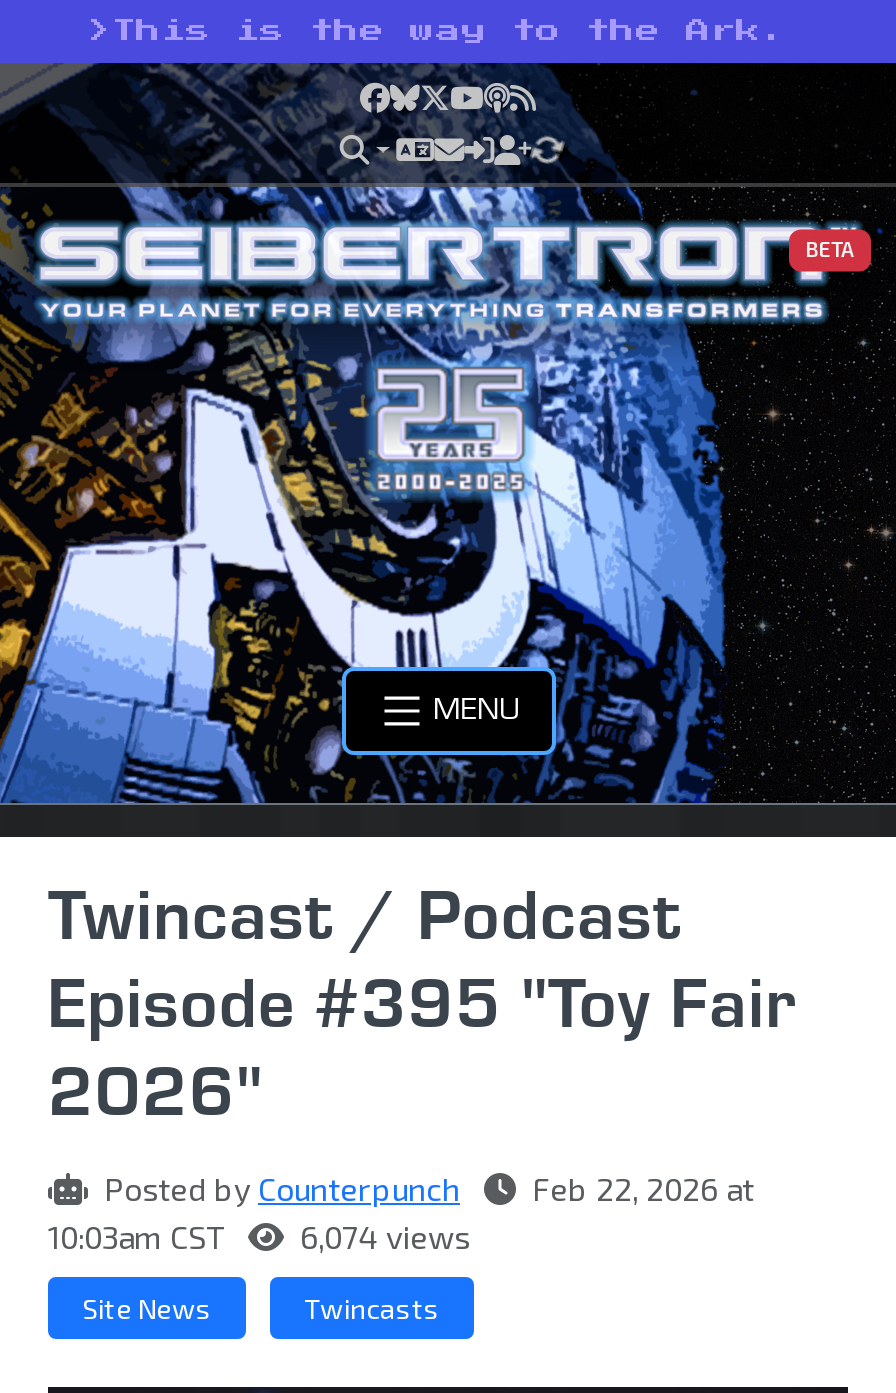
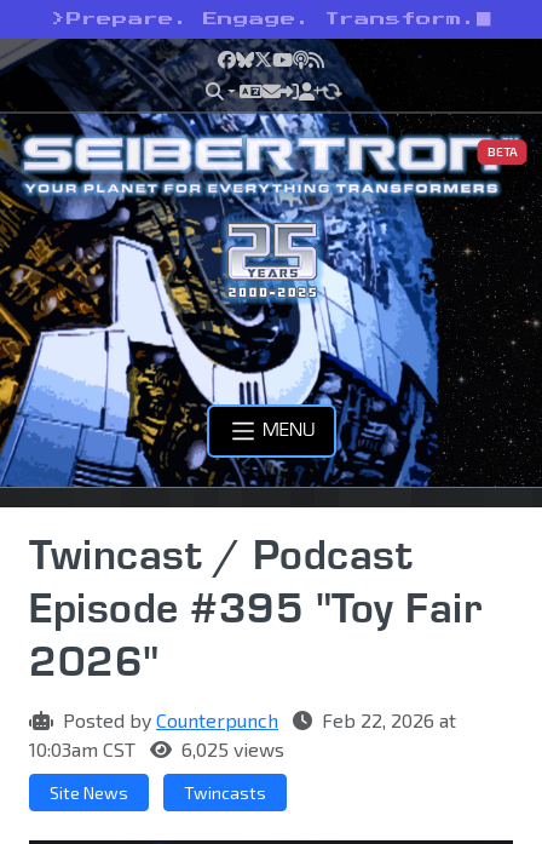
- > This is the way to the Ark.
+ > Prepare. Engage. Transform.

- 10:03am CST 6,074 views
+ 10:03am CST 6,025 views
